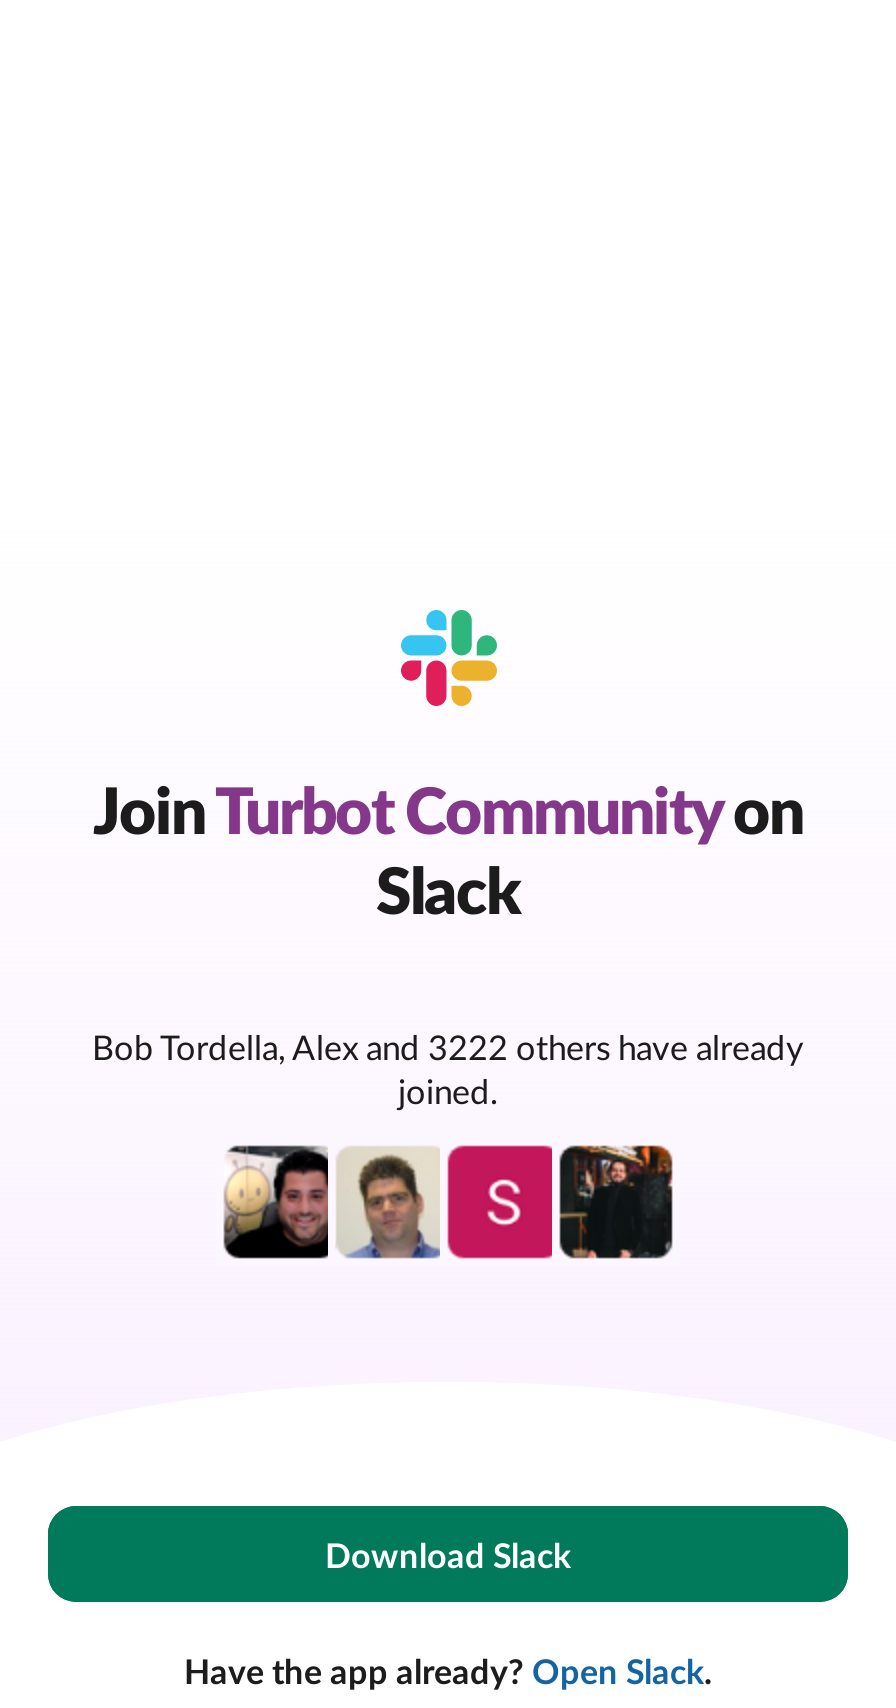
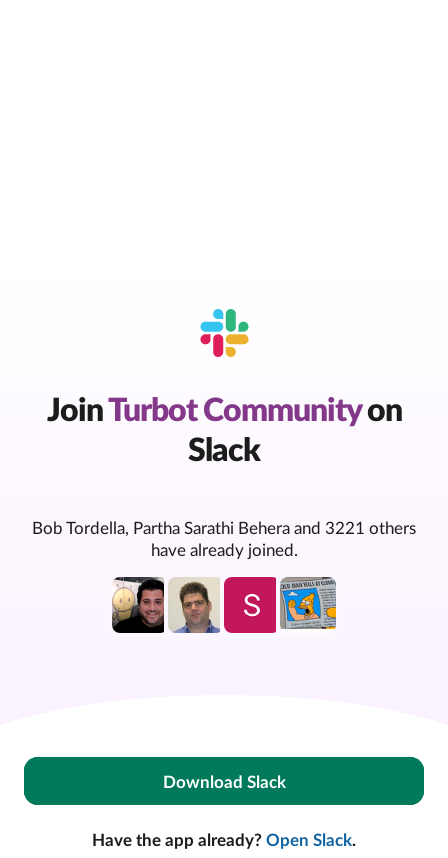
- Bob Tordella, Alex and 3222 others have already
- joined.
+ Bob Tordella, Partha Sarathi Behera and 3221 others
+ have already joined.

- [image]
+ [image]
